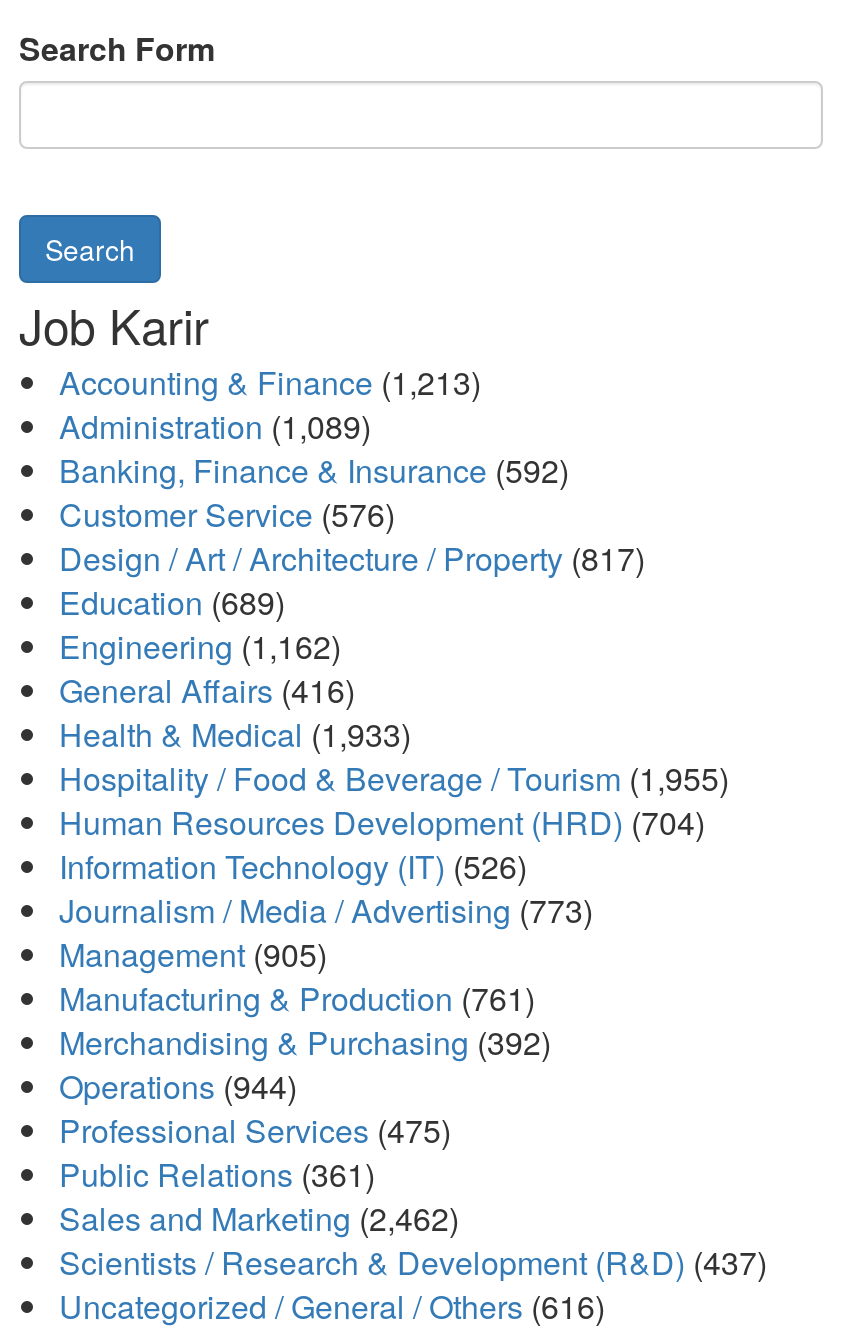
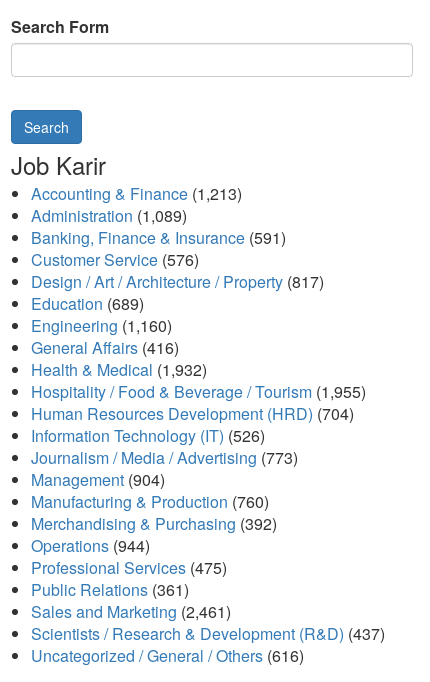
- Banking, Finance & Insurance (592)
+ Banking, Finance & Insurance (591)

- Engineering (1,162)
+ Engineering (1,160)

- Health & Medical (1,933)
+ Health & Medical (1,932)

- Management (905)
+ Management (904)

- Manufacturing & Production (761)
+ Manufacturing & Production (760)

- Sales and Marketing (2,462)
+ Sales and Marketing (2,461)
